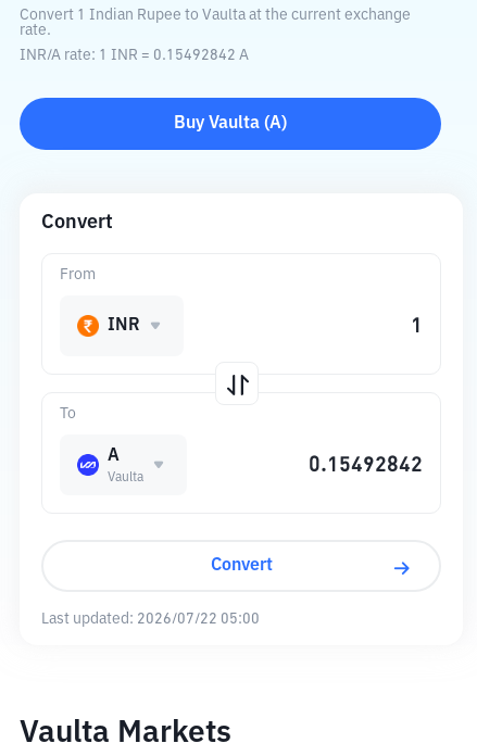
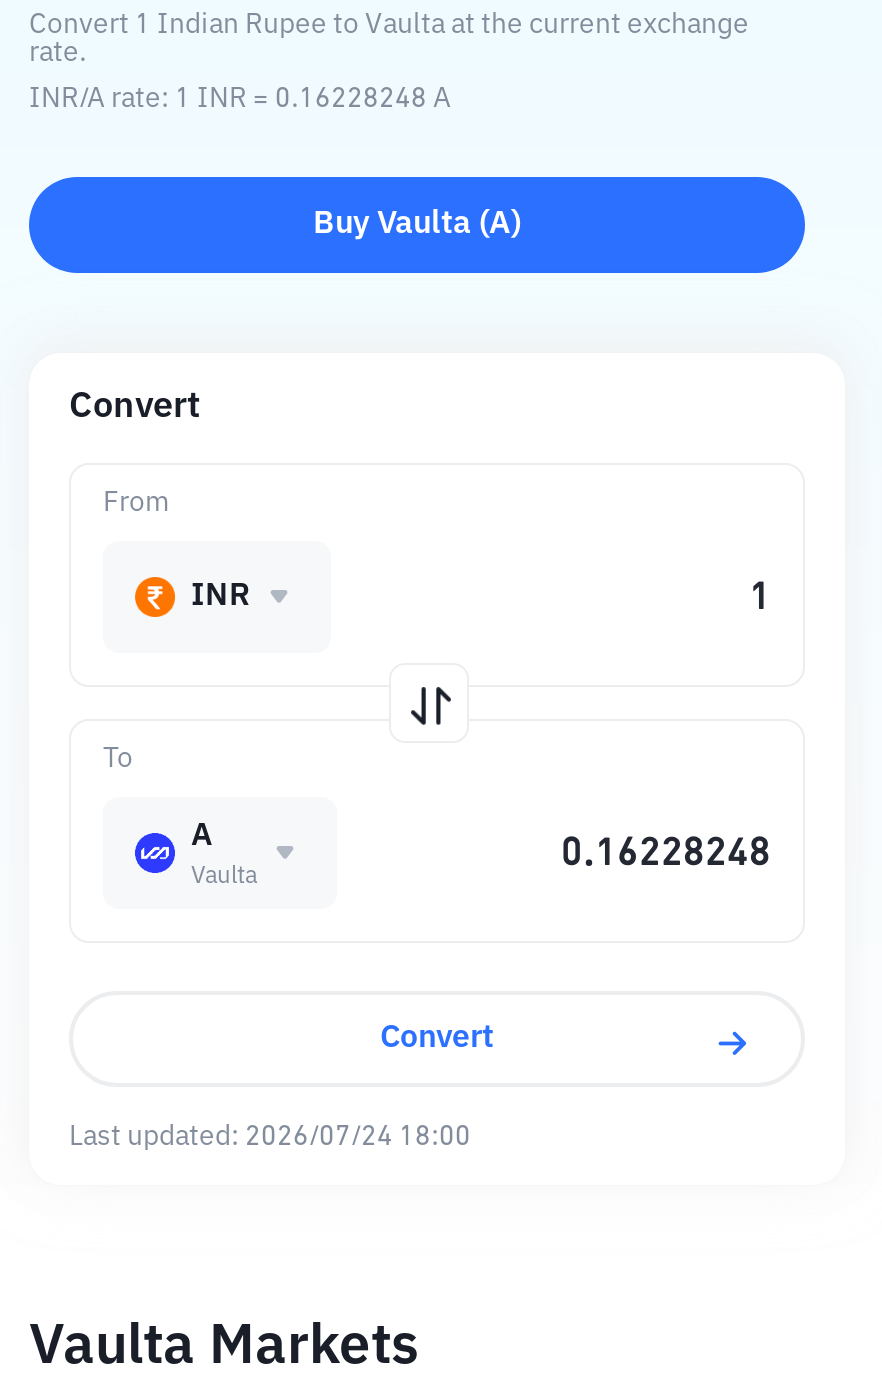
- INR/A rate: 1 INR = 0.15492842 A
+ INR/A rate: 1 INR = 0.16228248 A

- Last updated: 2026/07/22 05:00
+ Last updated: 2026/07/24 18:00
